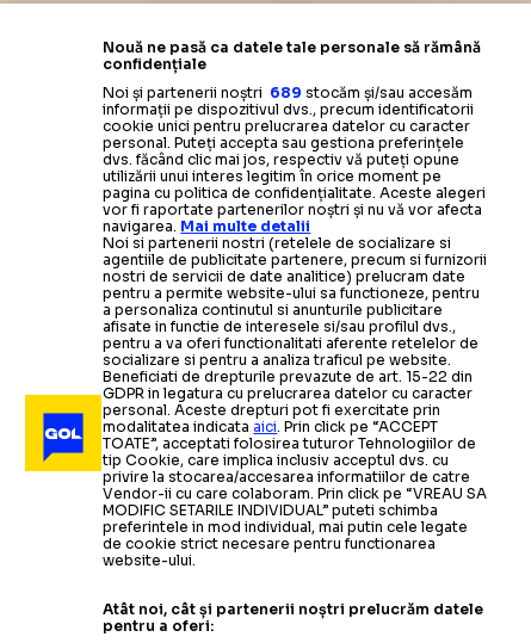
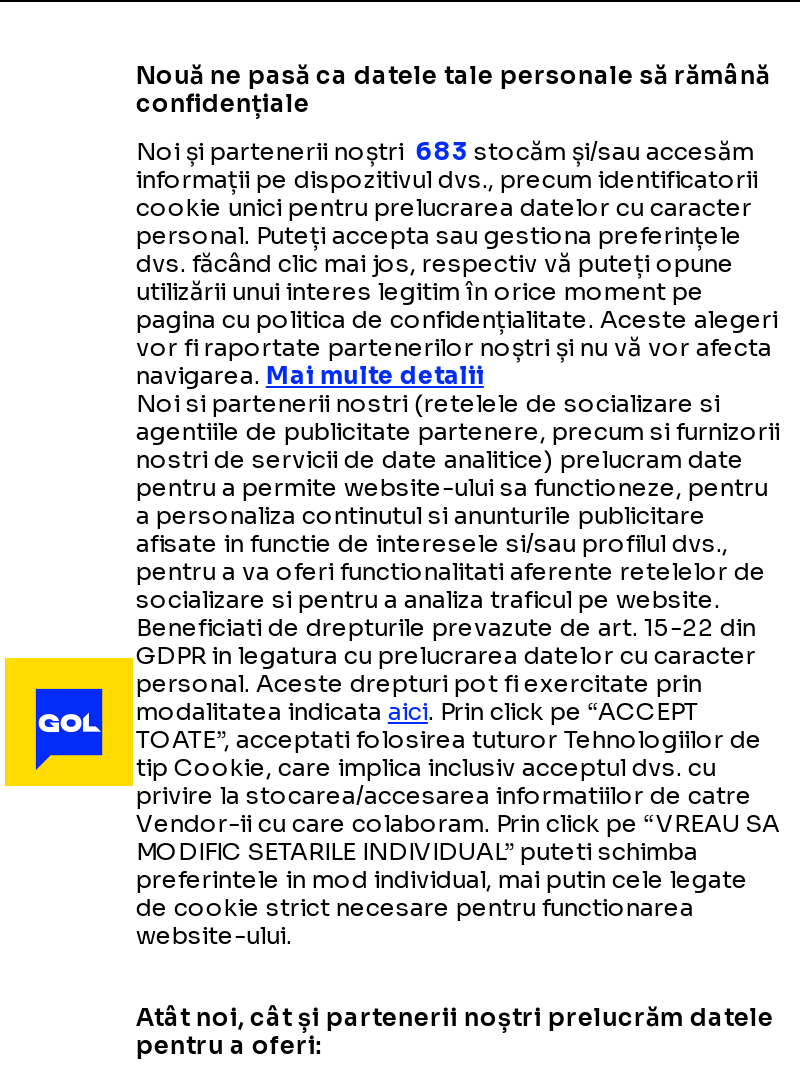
- Noi și partenerii noștri 689 stocăm și/sau accesăm
+ Noi și partenerii noștri 683 stocăm și/sau accesăm
